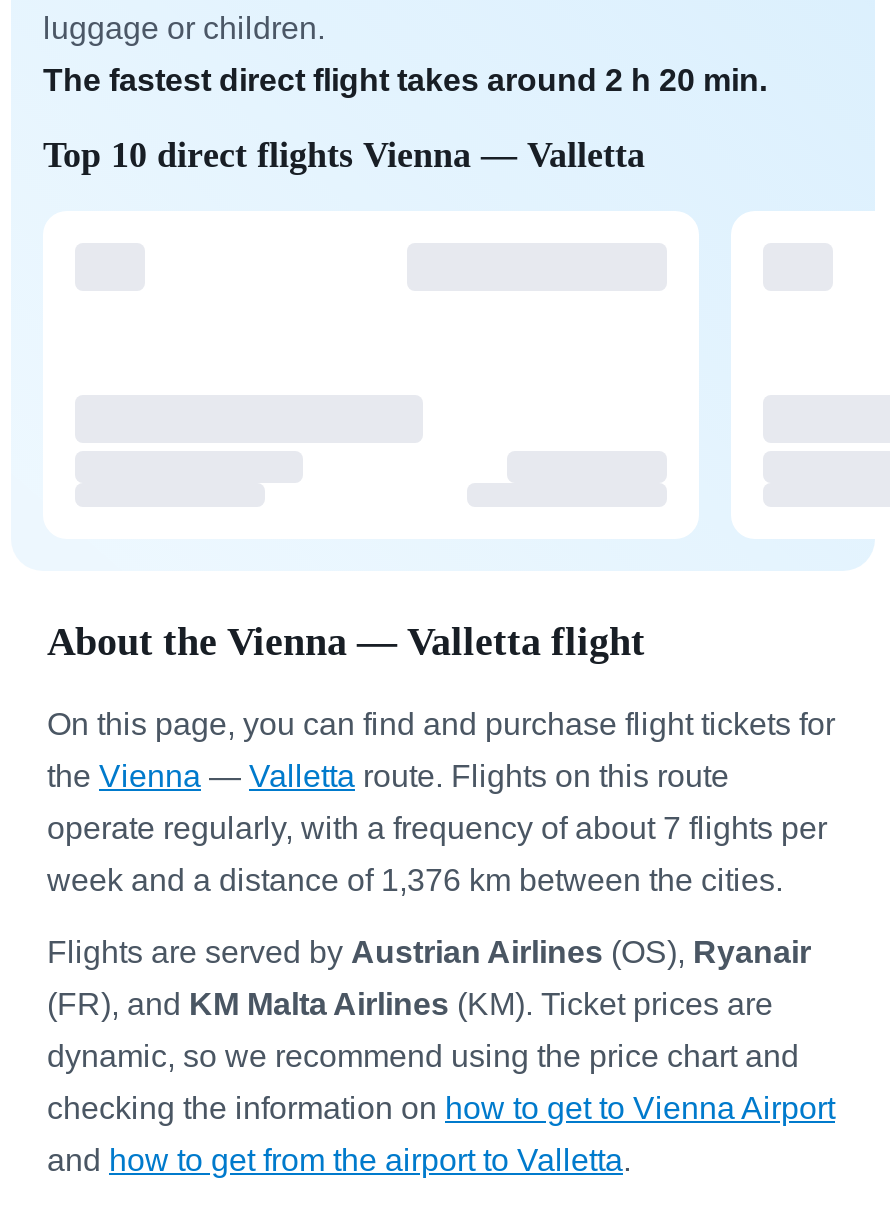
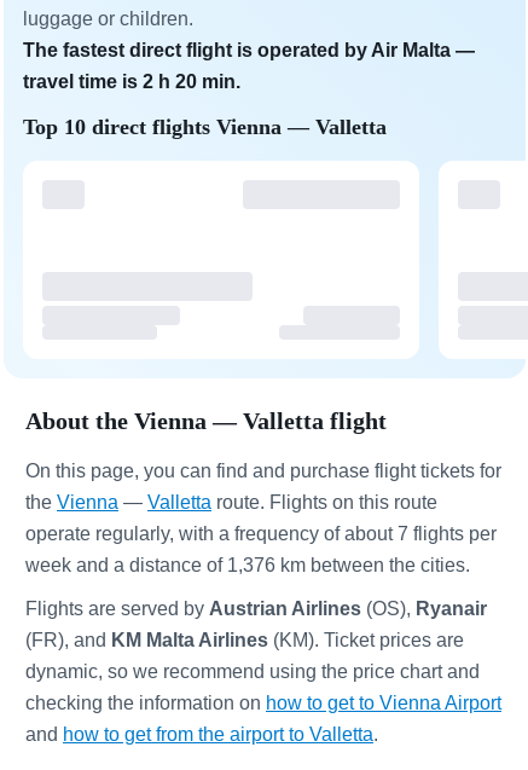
- The fastest direct flight takes around 2 h 20 min.
+ The fastest direct flight is operated by Air Malta —
+ travel time is 2 h 20 min.
